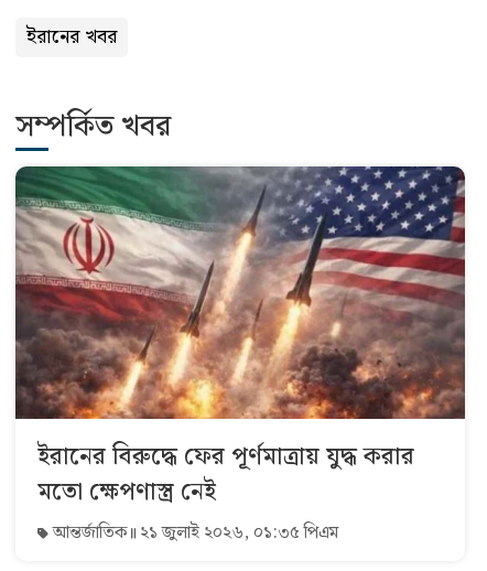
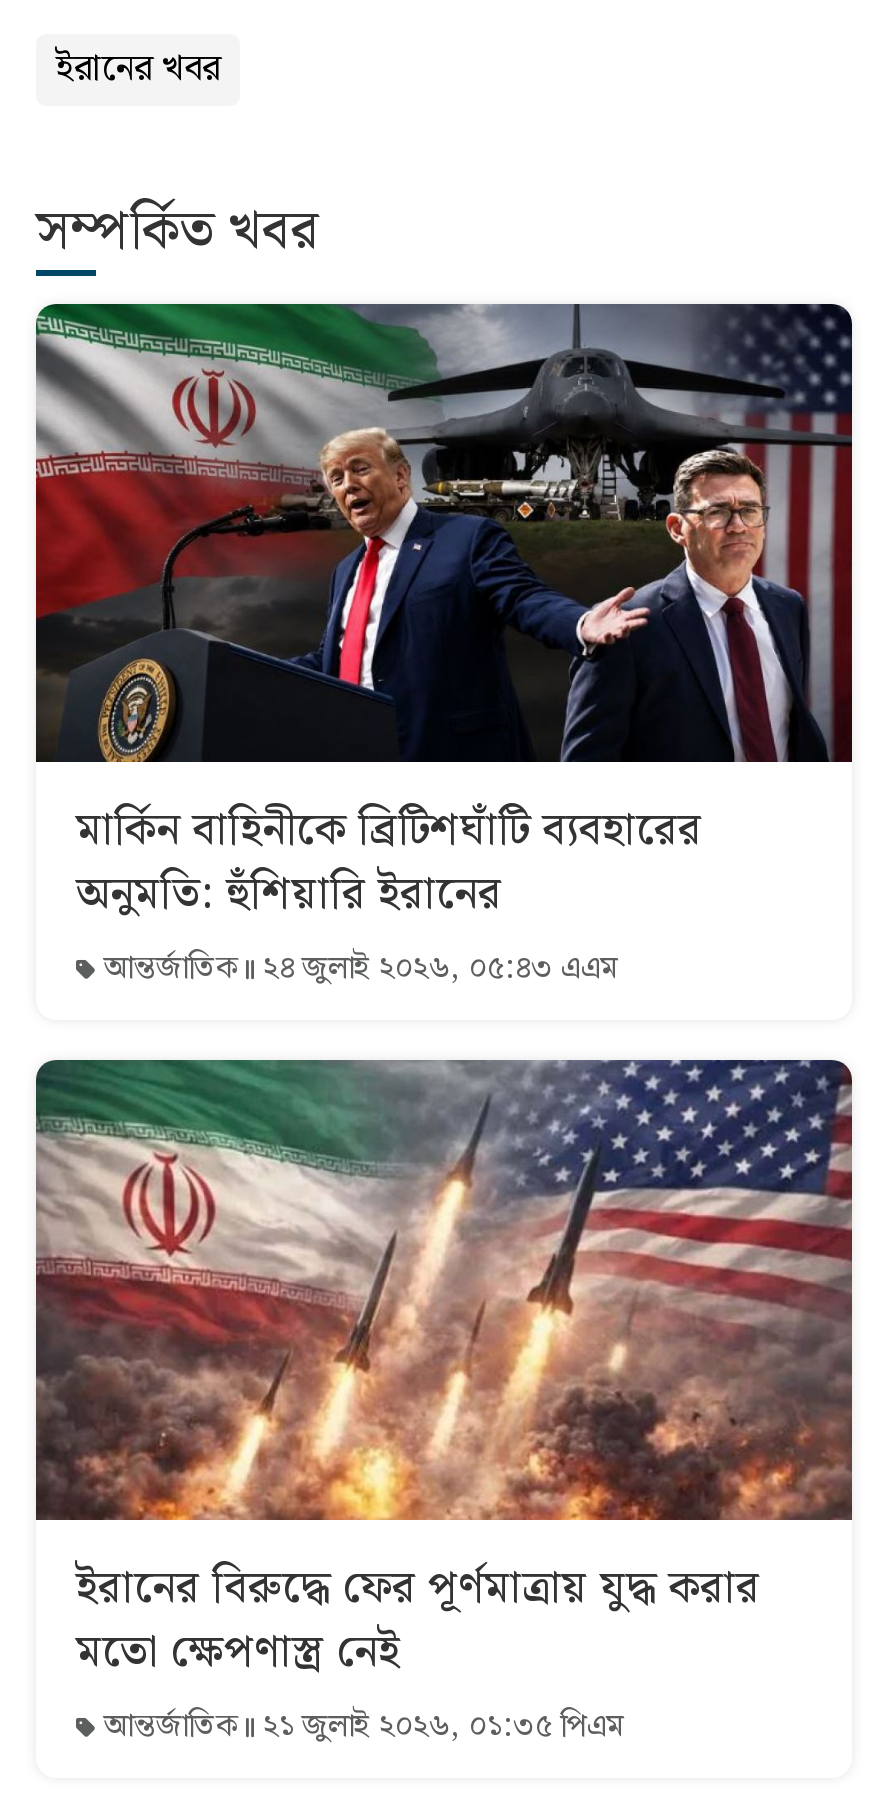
+ [image]
+ মার্কিন বাহিনীকে ব্রিটিশঘাঁটি ব্যবহারের
+ অনুমতি: হুঁশিয়ারি ইরানের
+ আন্তর্জাতিক ২৪ জুলাই ২০২৬, ০৫:৪৩ এএম
